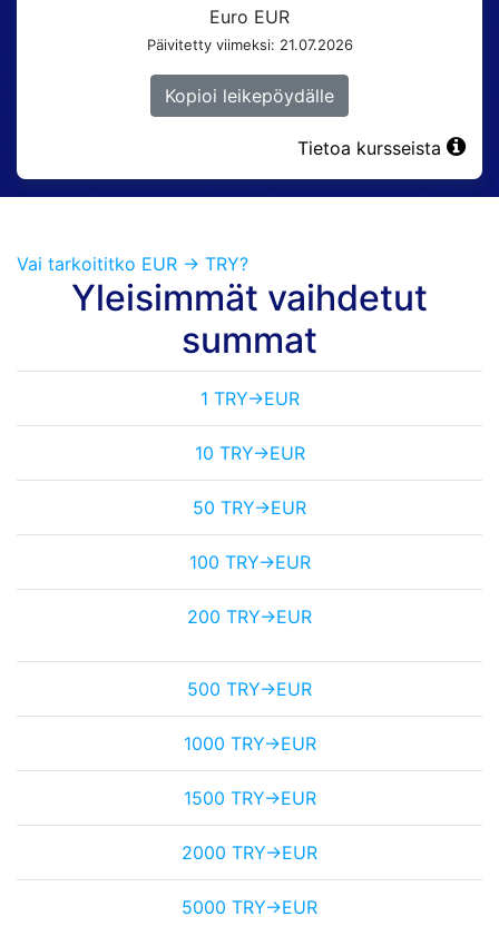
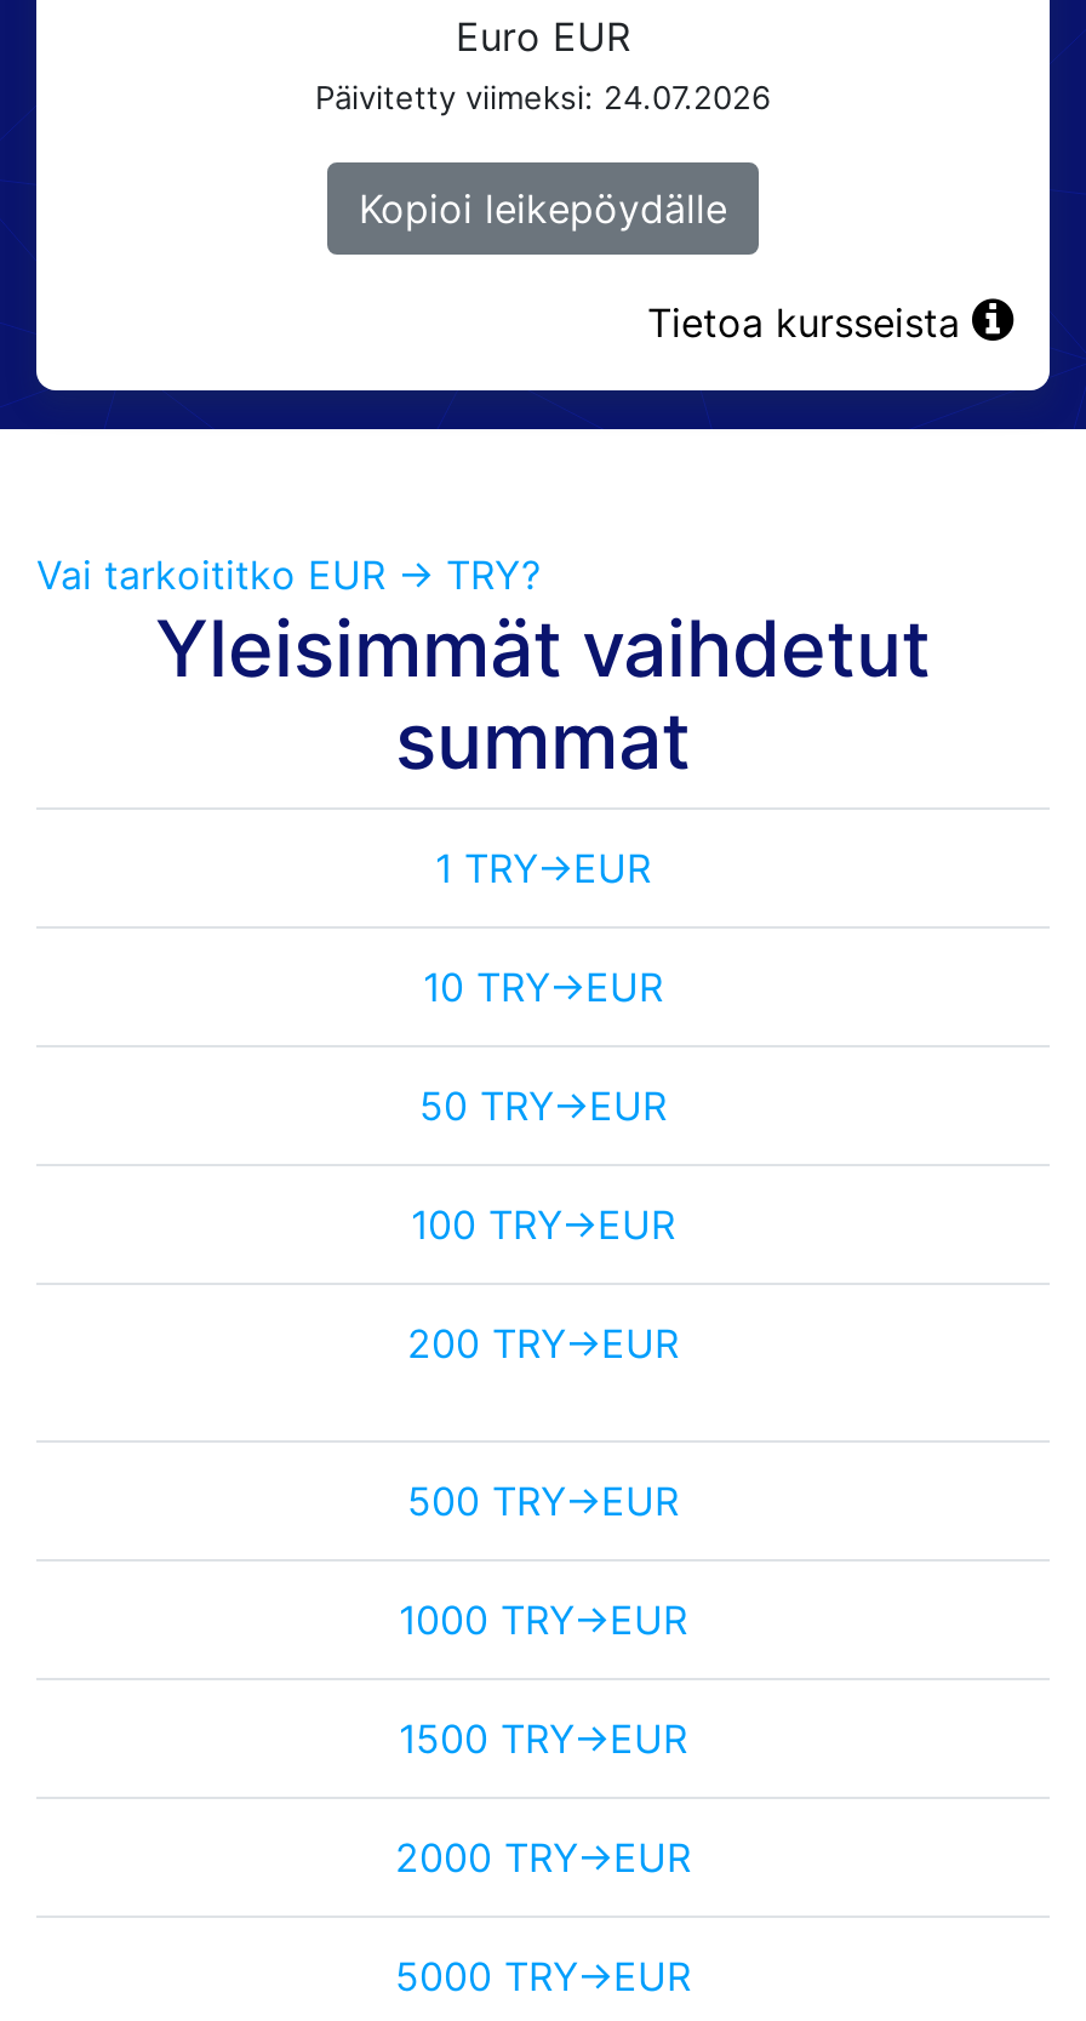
- Päivitetty viimeksi: 21.07.2026
+ Päivitetty viimeksi: 24.07.2026
